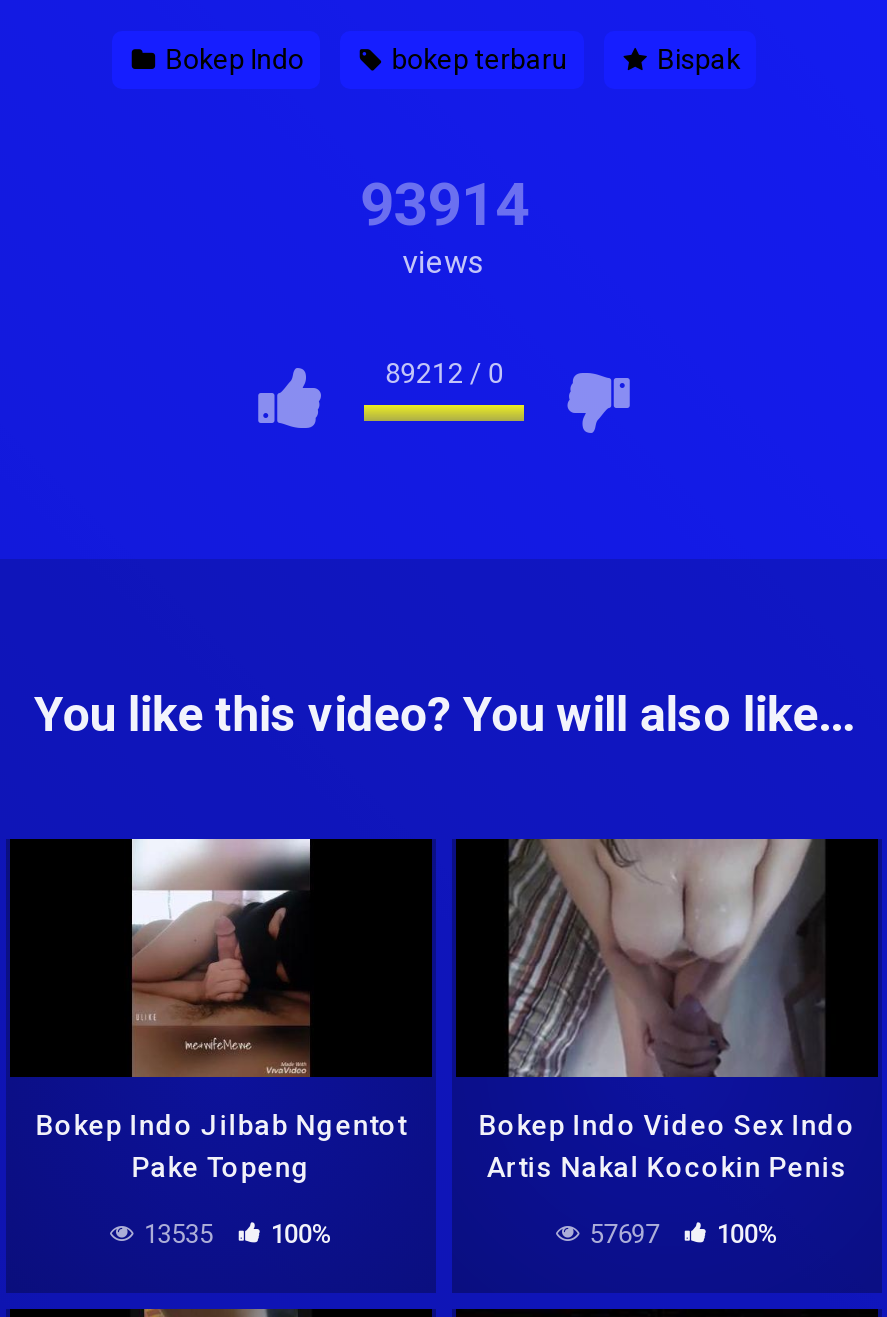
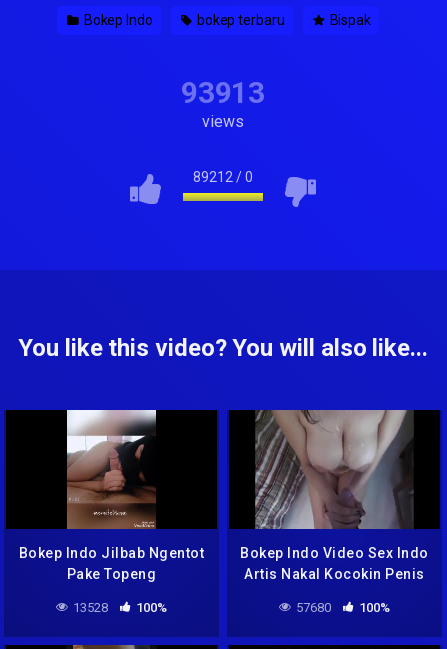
- 93914
+ 93913

- 13535 100%
+ 13528 100%

- 57697 100%
+ 57680 100%
